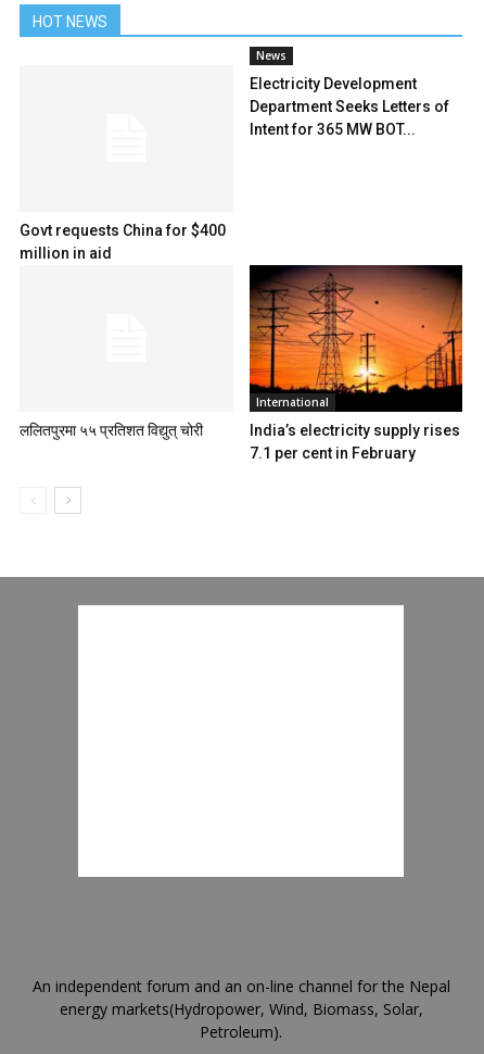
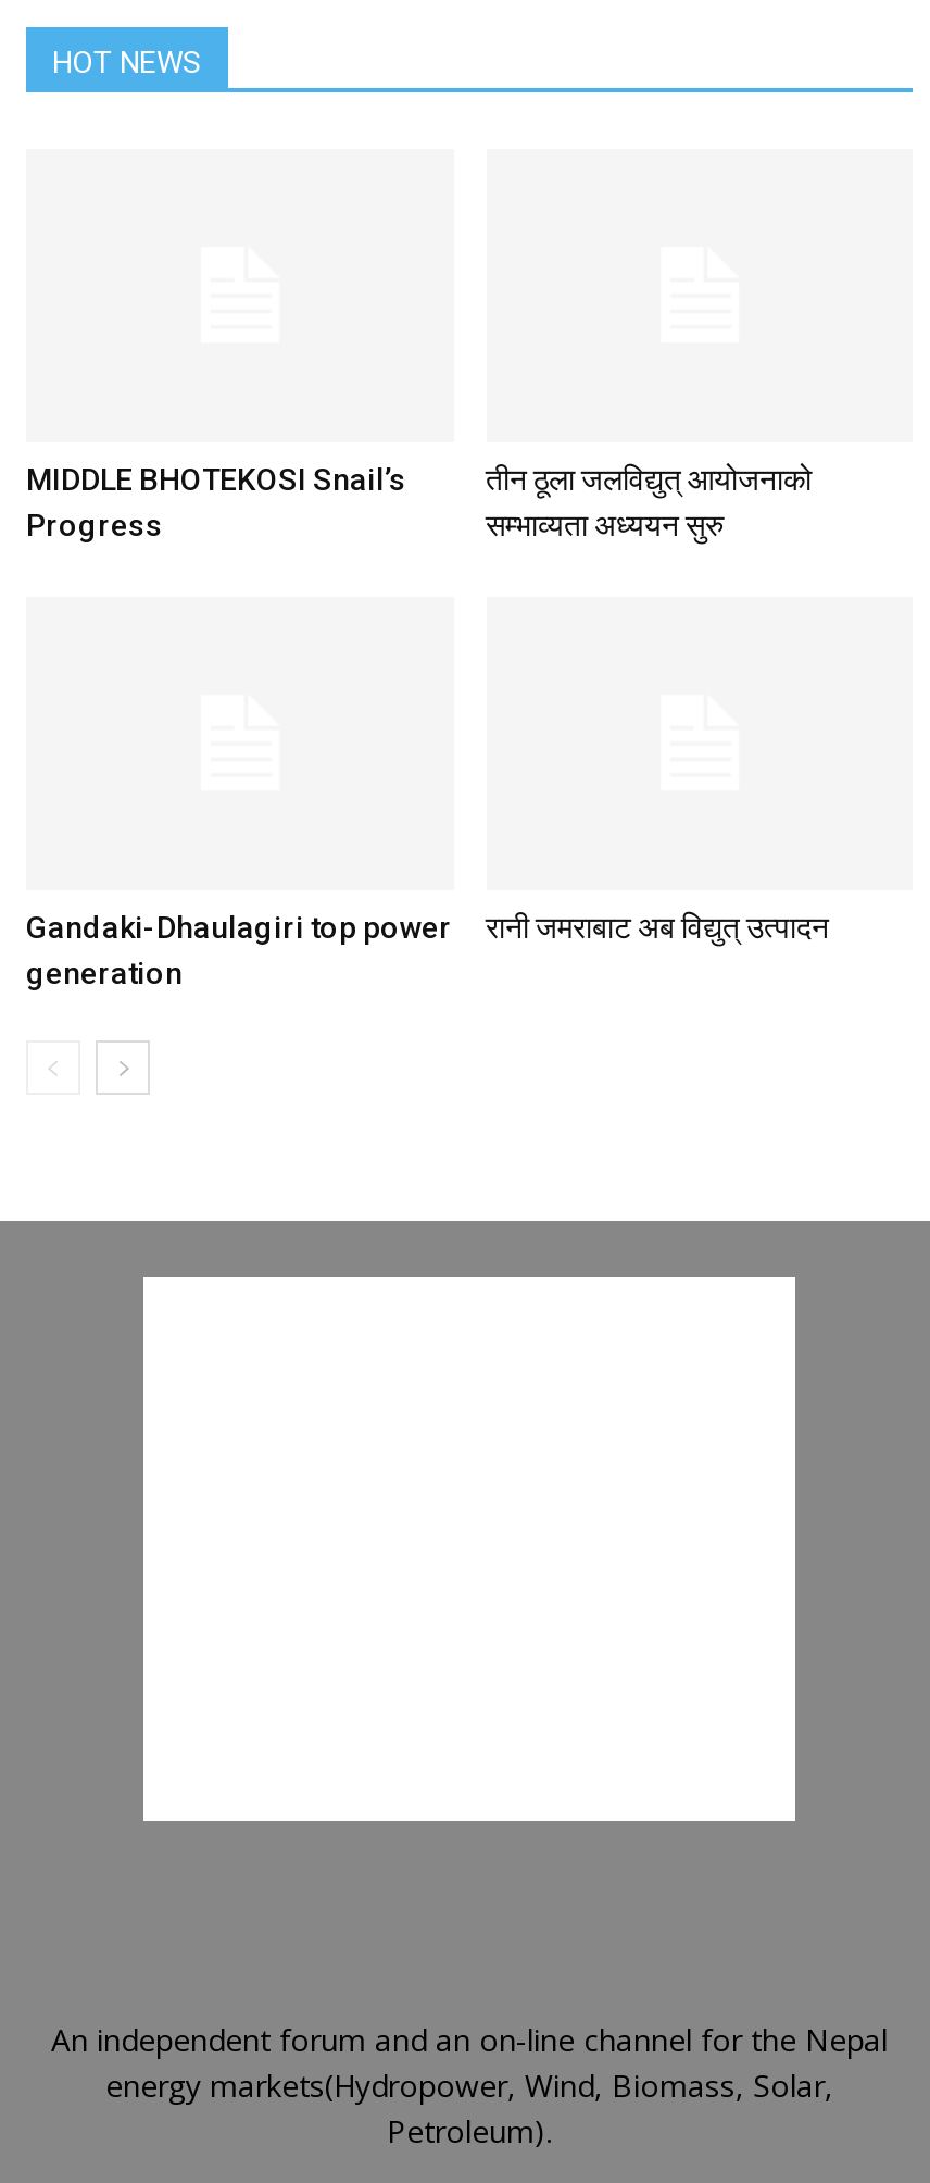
- News
- Electricity Development
- Department Seeks Letters of
- Intent for 365 MW BOT...
+ तीन ठूला जलविद्युत् आयोजनाको
+ सम्भाव्यता अध्ययन सुरु

- Govt requests China for $400
- million in aid
+ MIDDLE BHOTEKOSI Snail’s
+ Progress

- [image]

- International
- India’s electricity supply rises
- 7.1 per cent in February
+ रानी जमराबाट अब विद्युत् उत्पादन

- ललितपुरमा ५५ प्रतिशत विद्युत् चोरी
+ Gandaki-Dhaulagiri top power
+ generation
